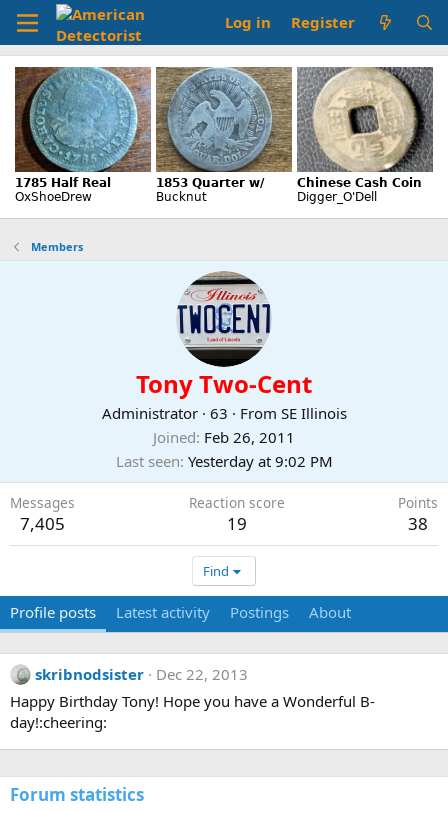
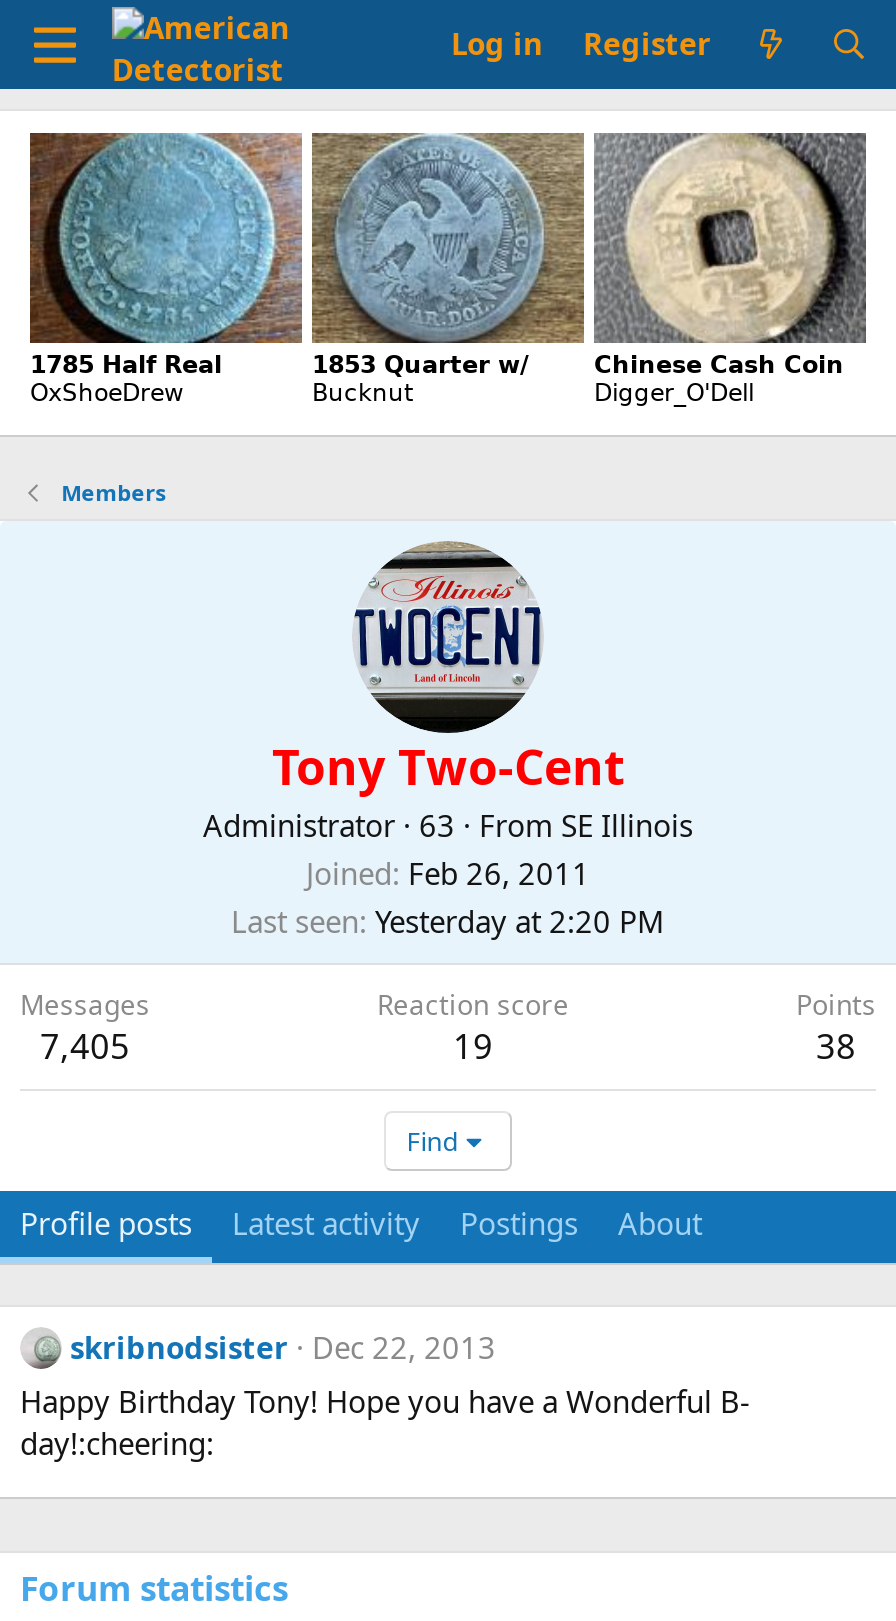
- Last seen Yesterday at 9:02 PM
+ Last seen Yesterday at 2:20 PM
